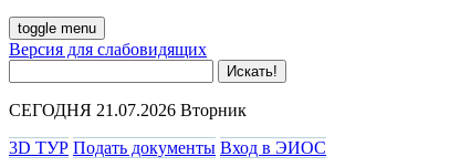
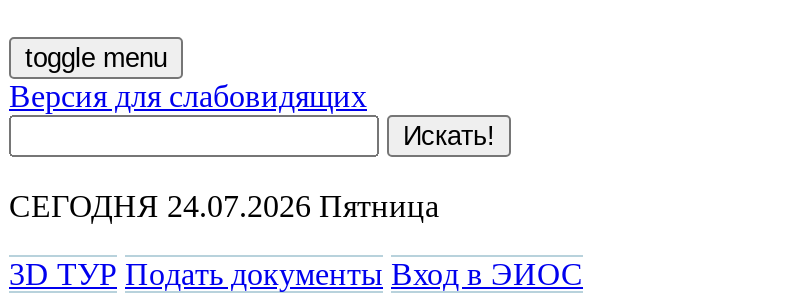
- СЕГОДНЯ 21.07.2026 Вторник
+ СЕГОДНЯ 24.07.2026 Пятница
